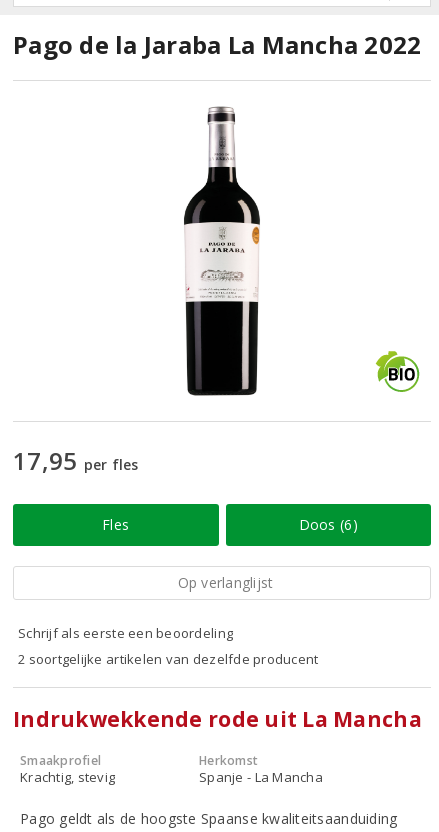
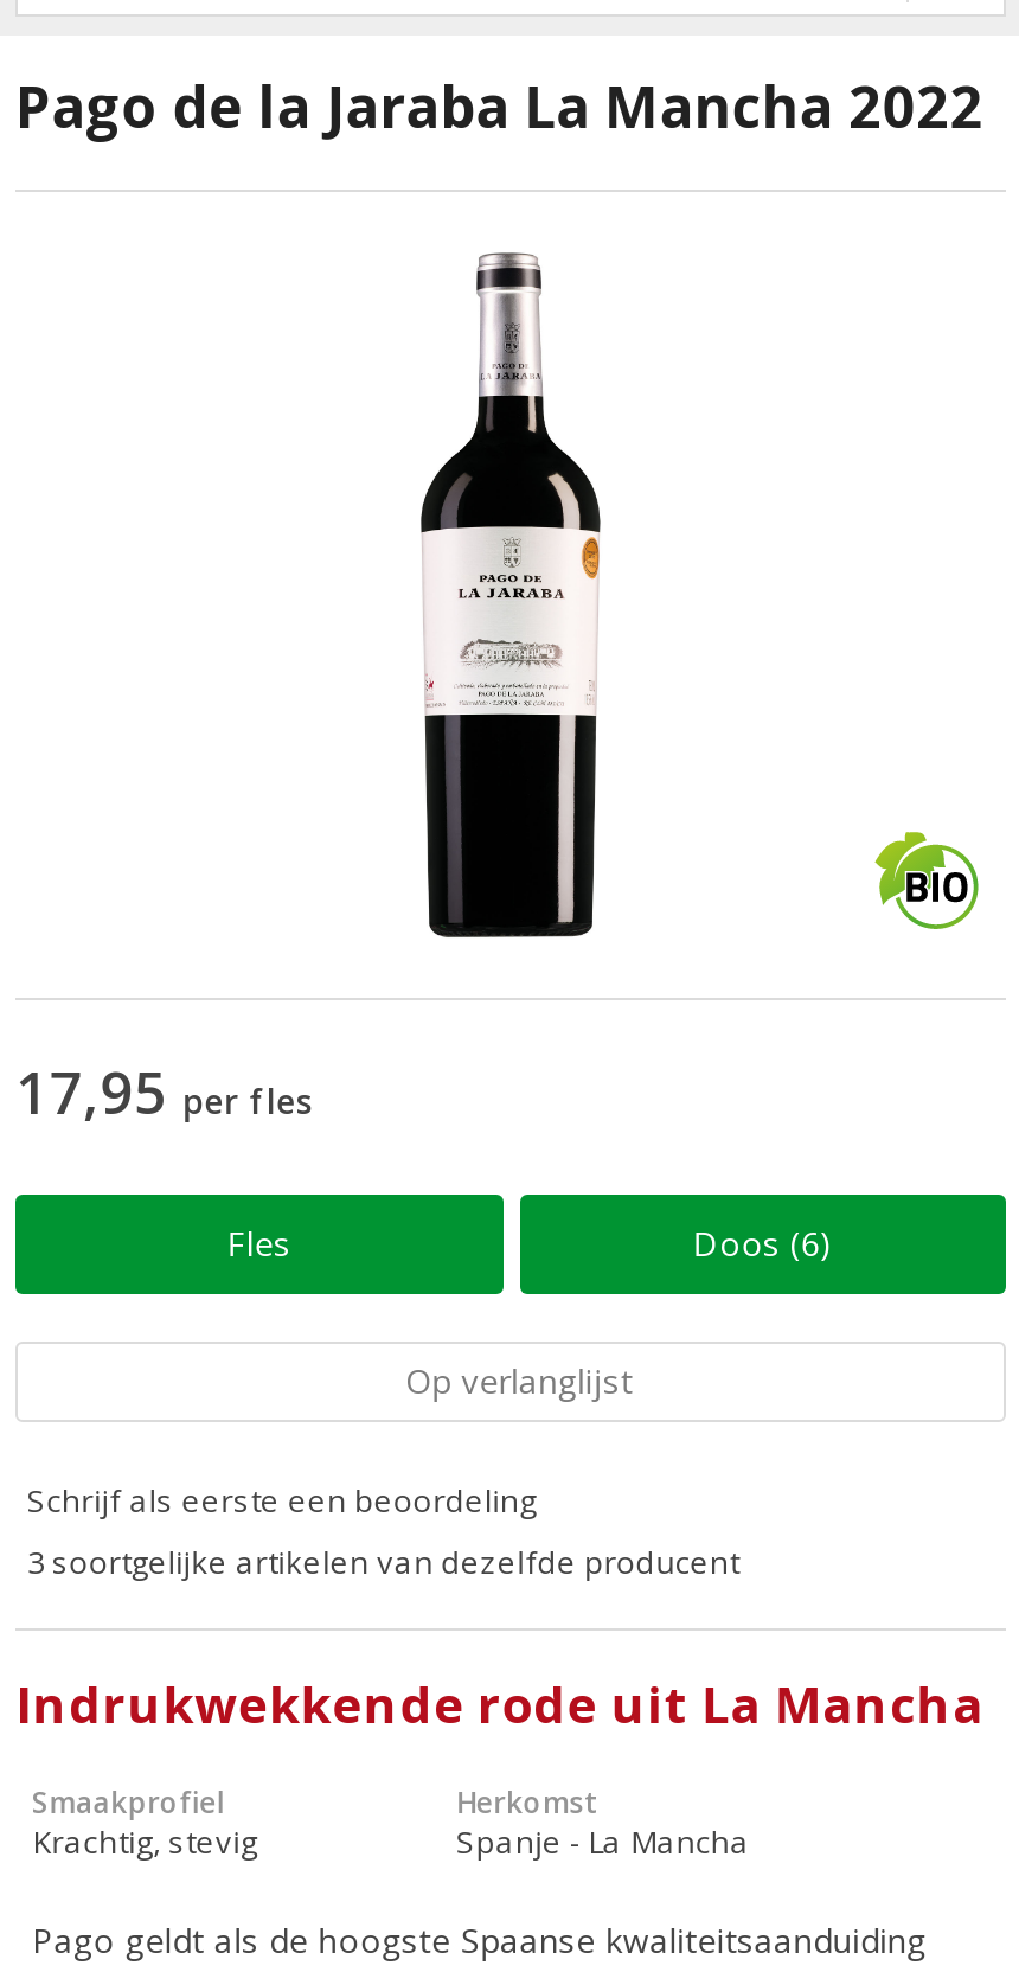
- 2 soortgelijke artikelen van dezelfde producent
+ 3 soortgelijke artikelen van dezelfde producent
